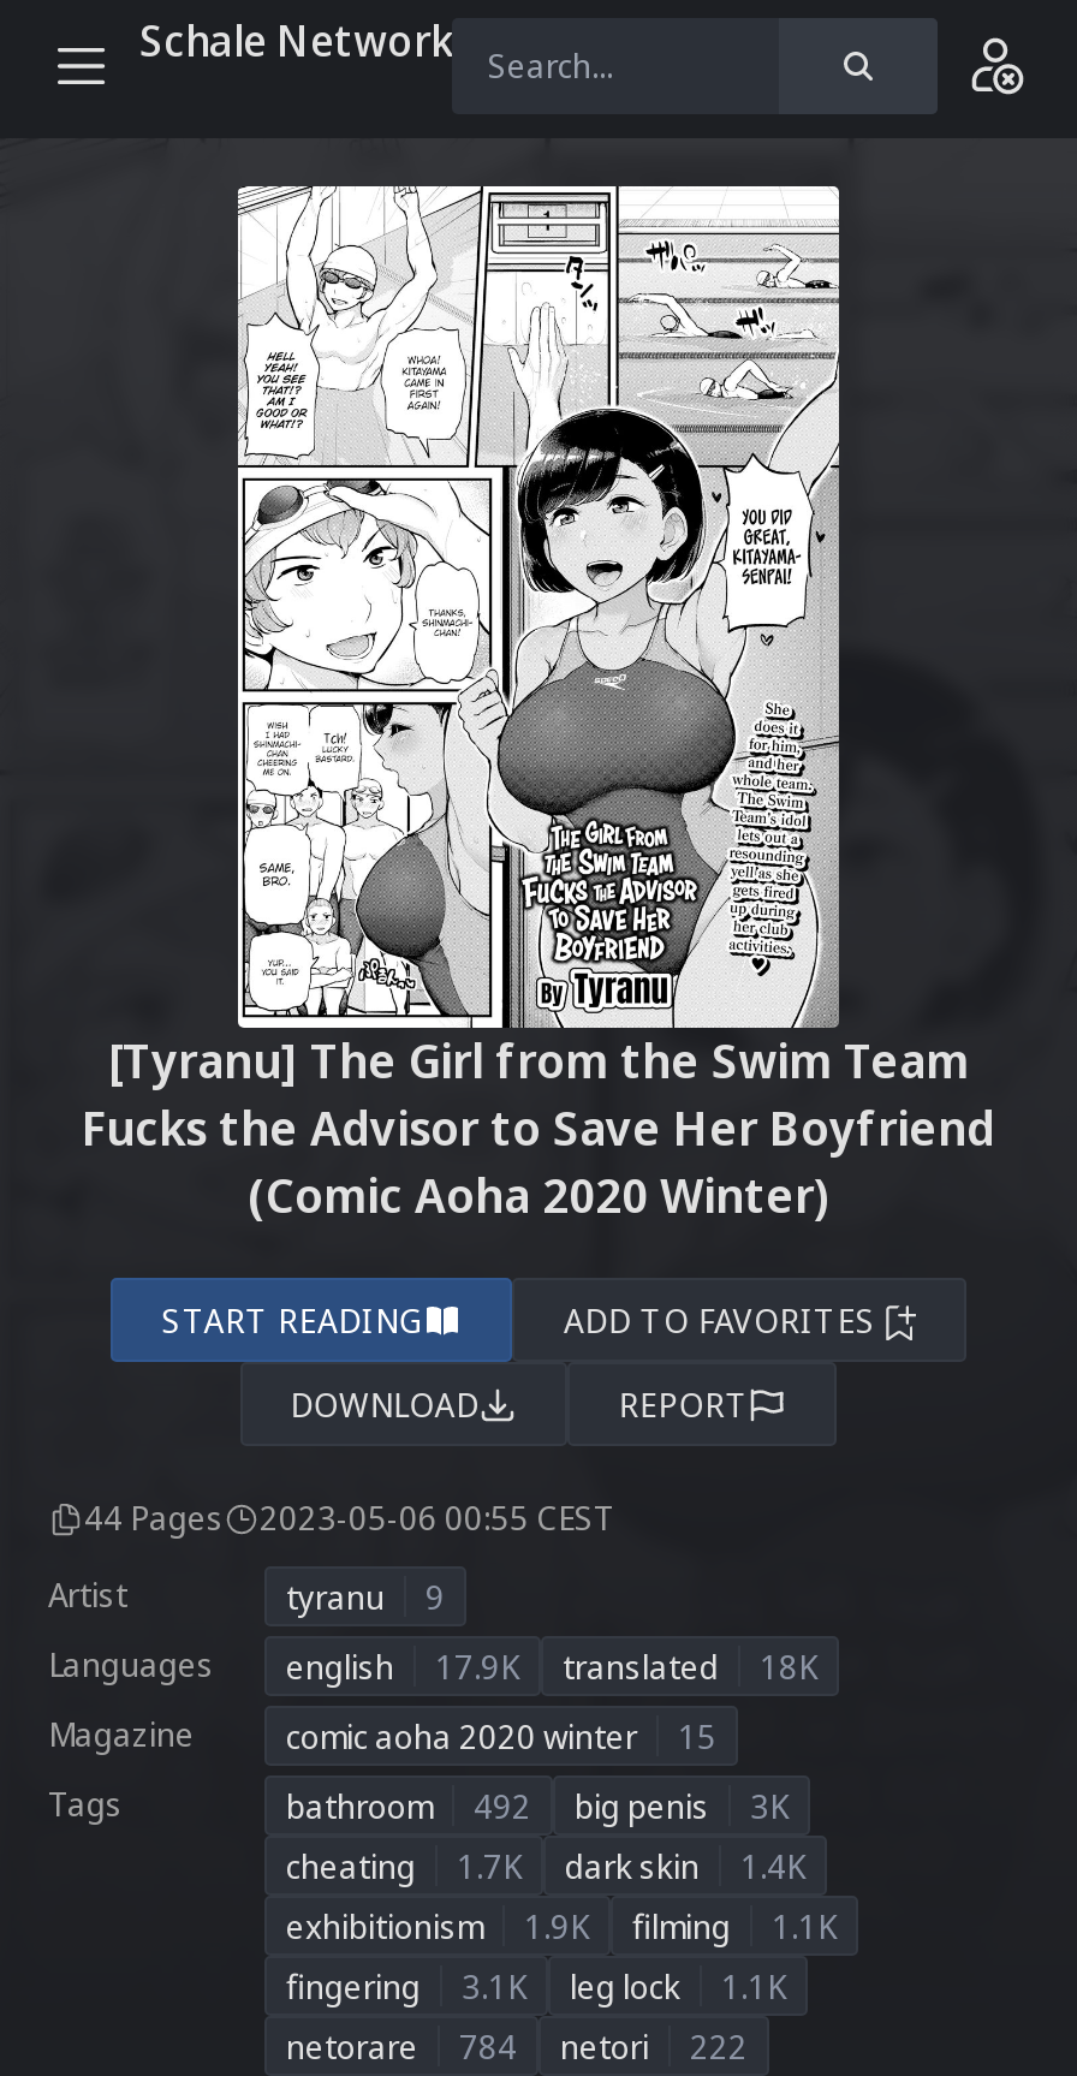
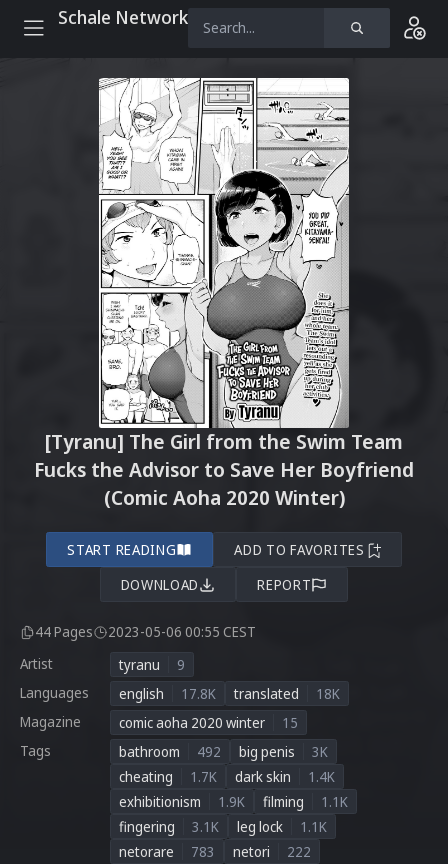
- Languages english 17.9K translated 18K
+ Languages english 17.8K translated 18K

- netorare 784 netori 222
+ netorare 783 netori 222
